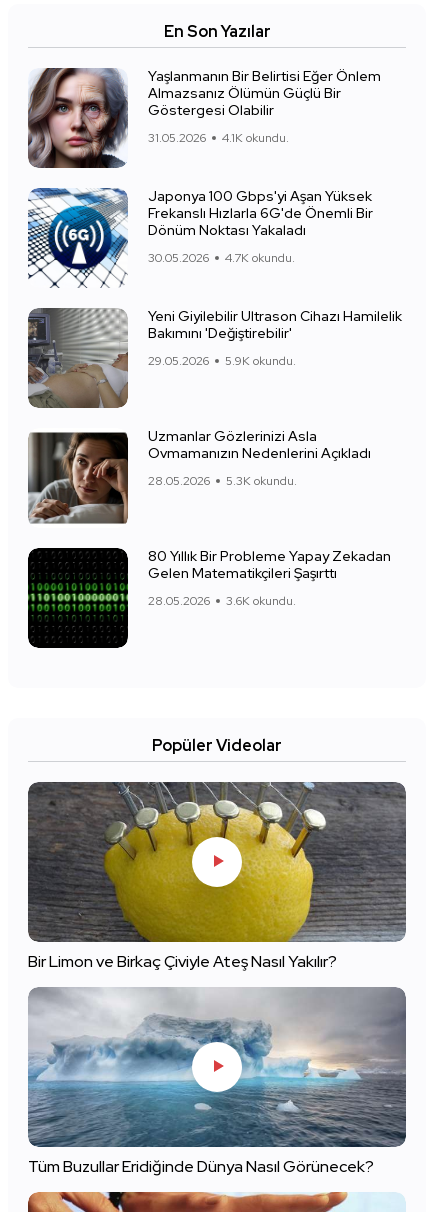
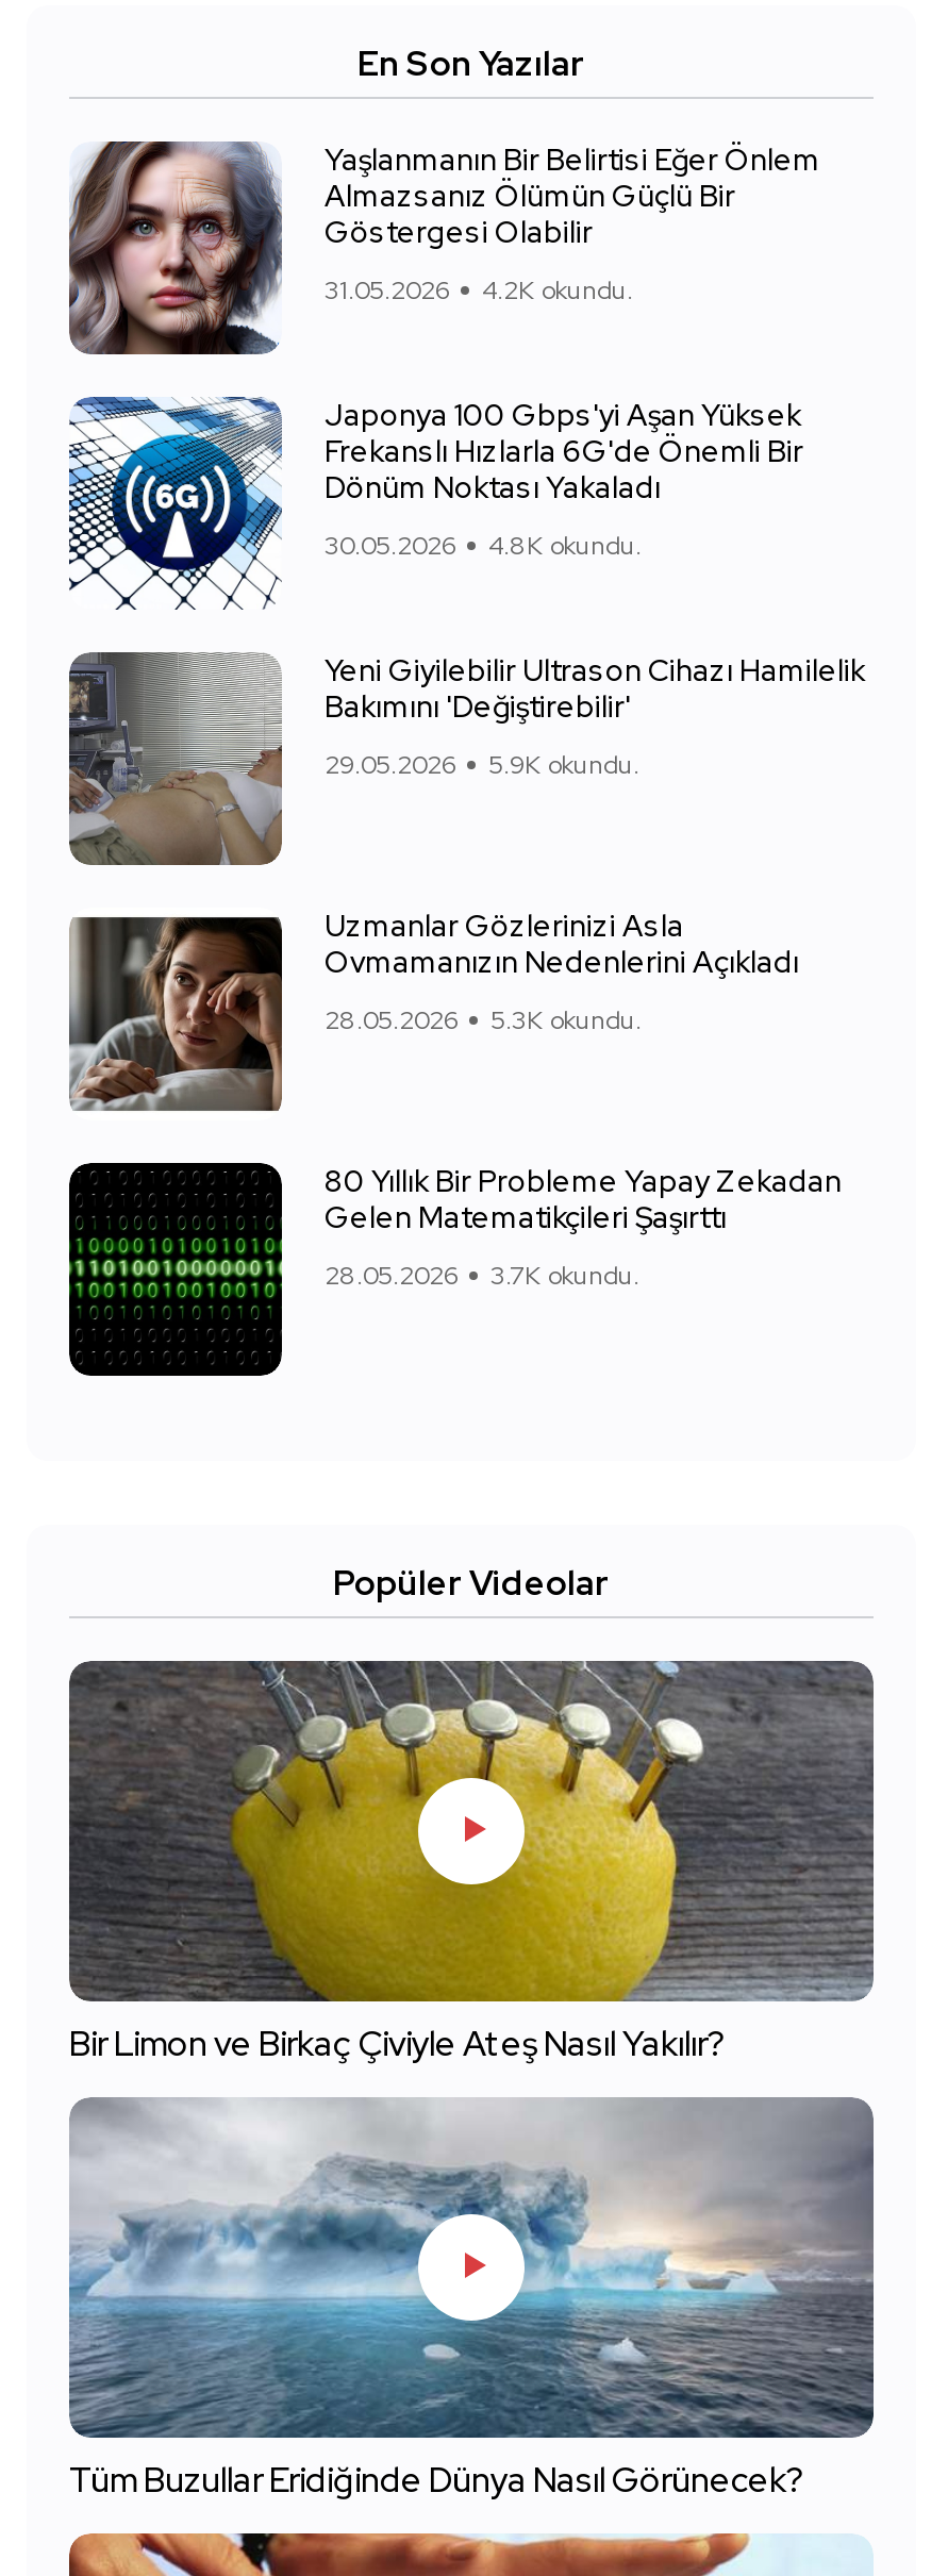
- 31.05.2026 4.1K okundu.
+ 31.05.2026 4.2K okundu.

- 30.05.2026 4.7K okundu.
+ 30.05.2026 4.8K okundu.

- 28.05.2026 3.6K okundu.
+ 28.05.2026 3.7K okundu.
